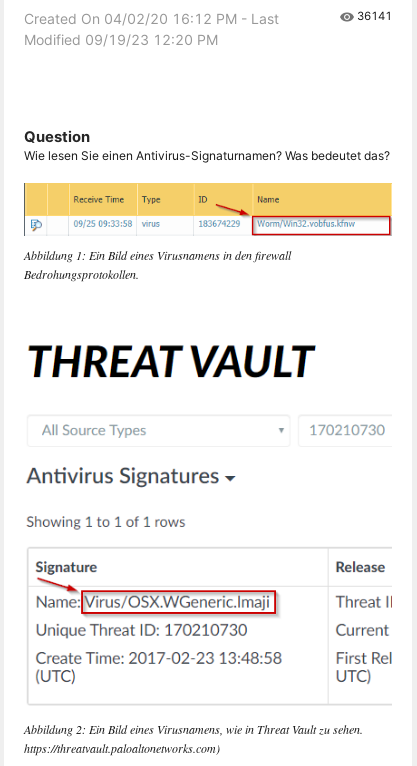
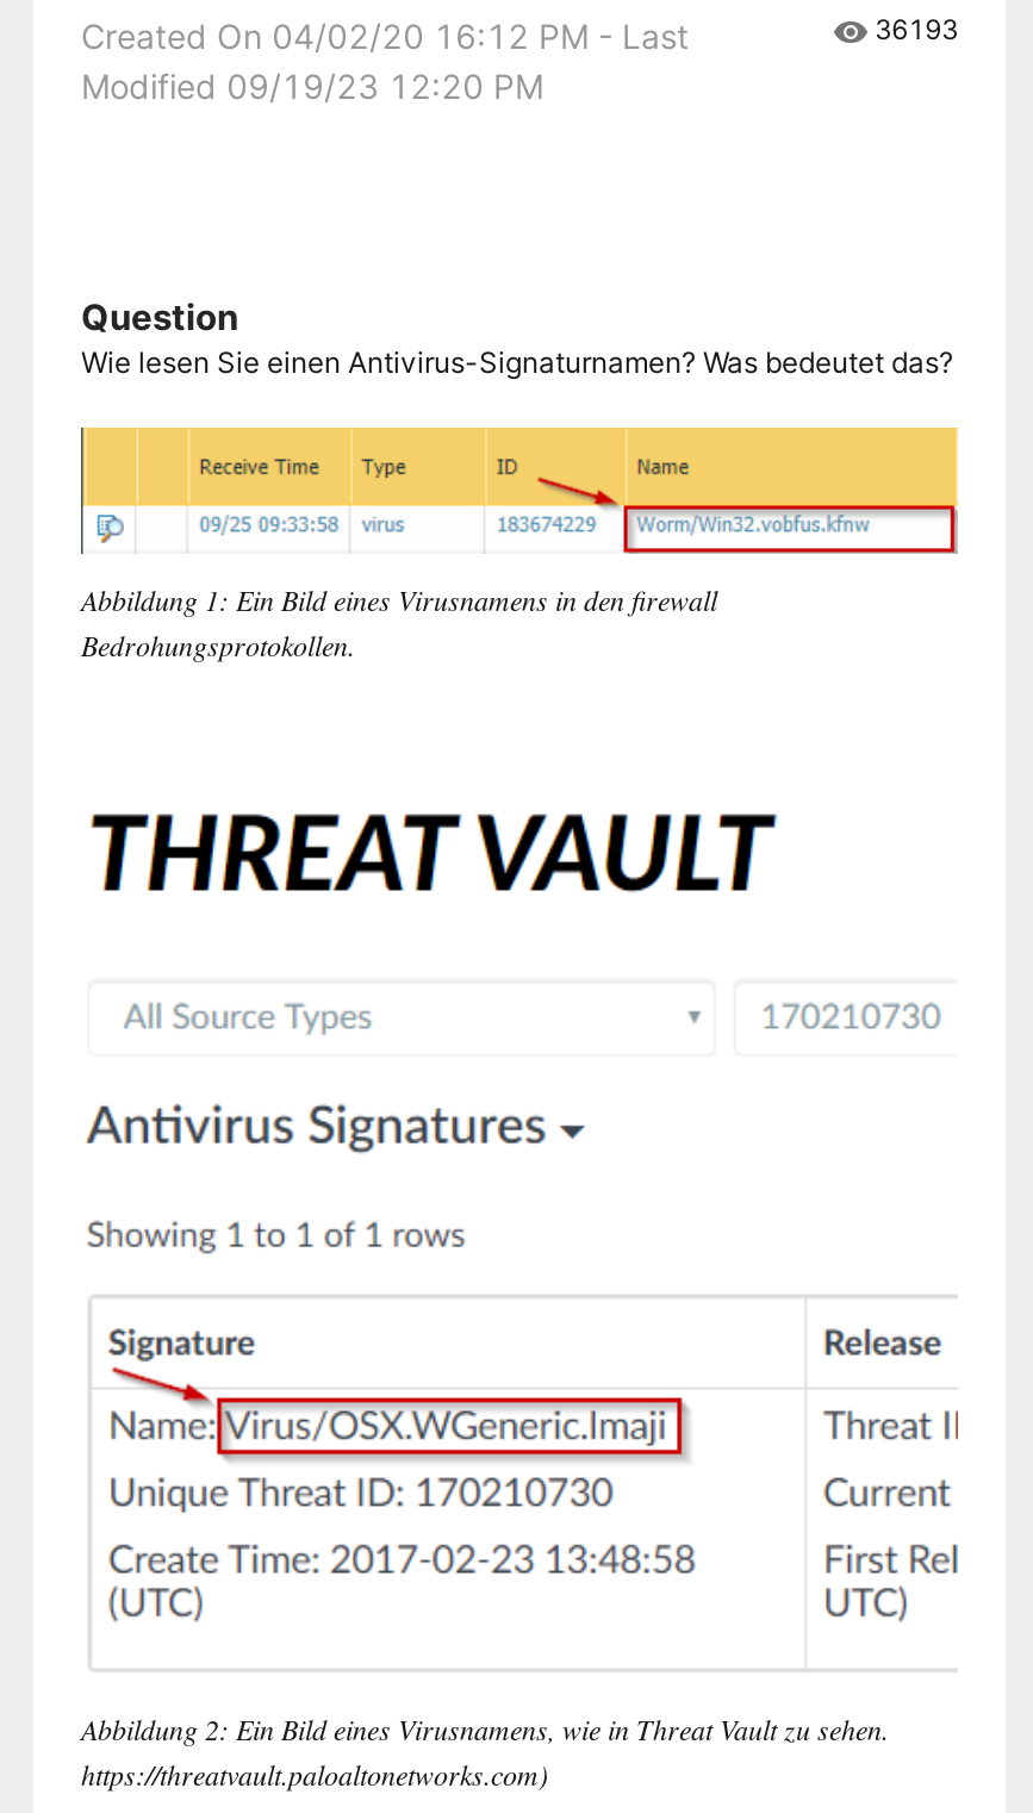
- 36141
+ 36193
